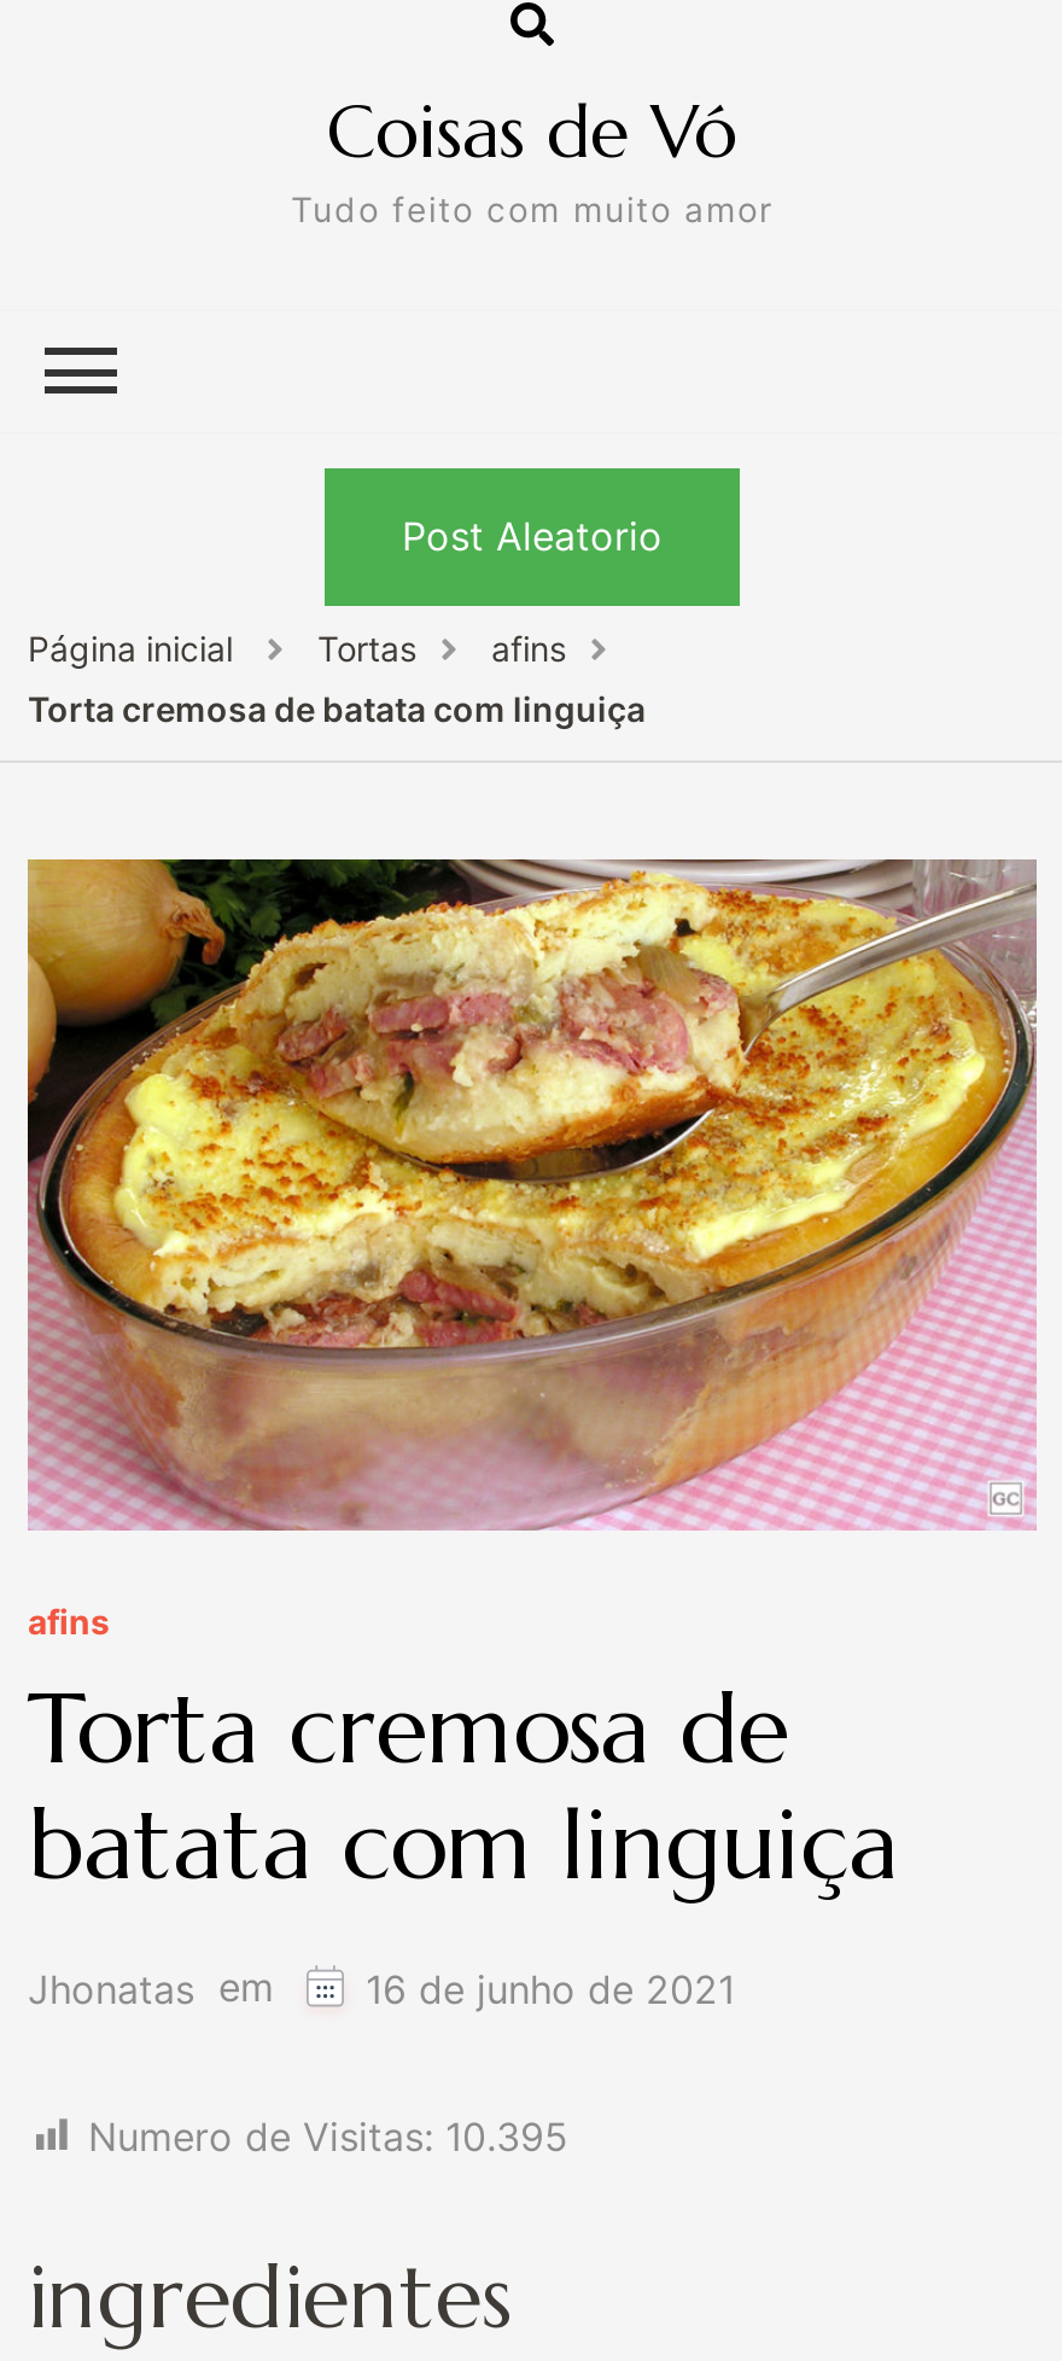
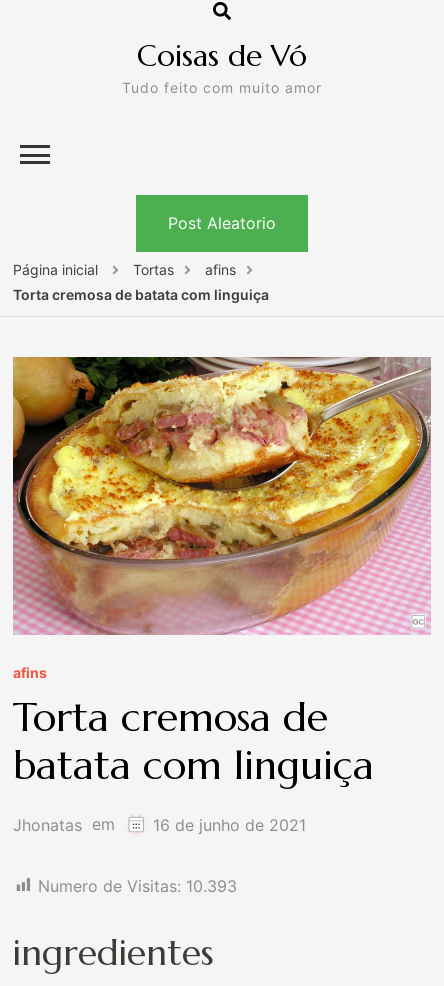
- Numero de Visitas: 10.395
+ Numero de Visitas: 10.393
